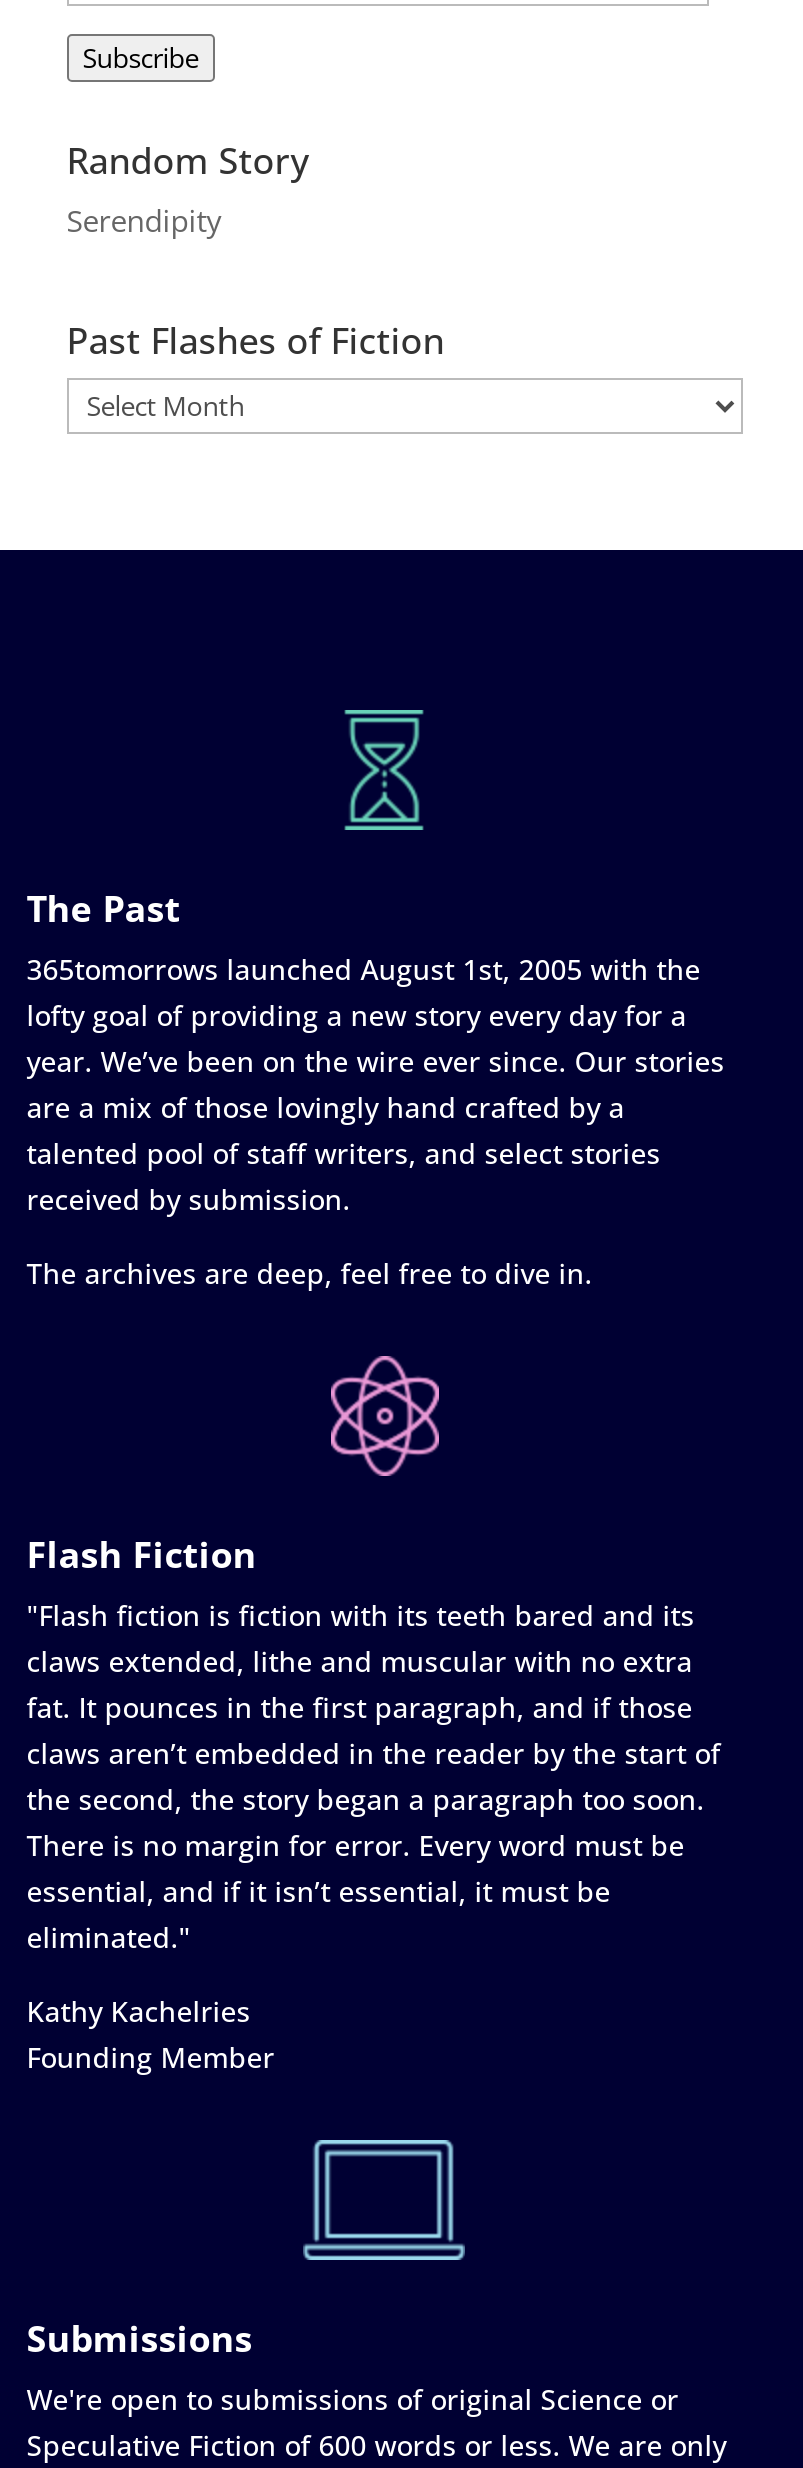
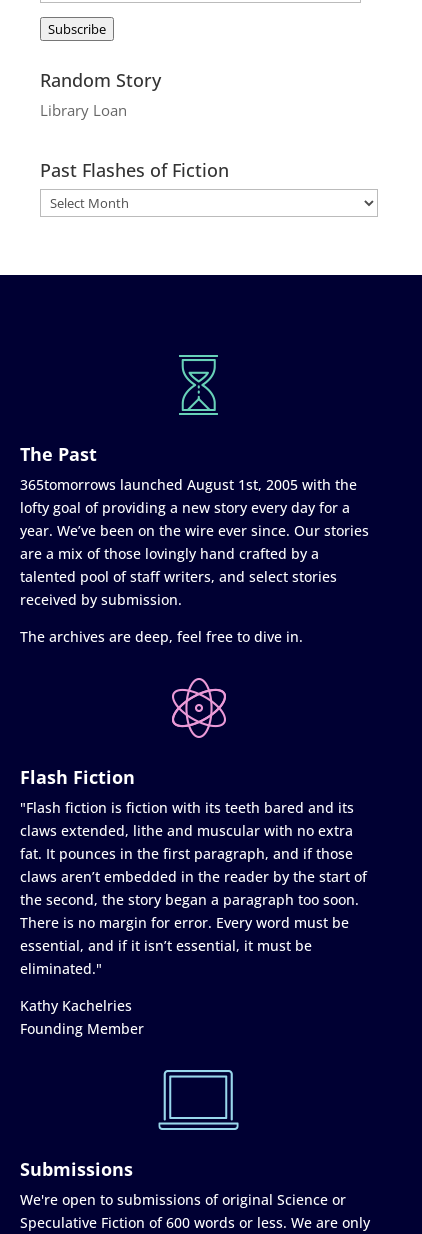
- Serendipity
+ Library Loan
